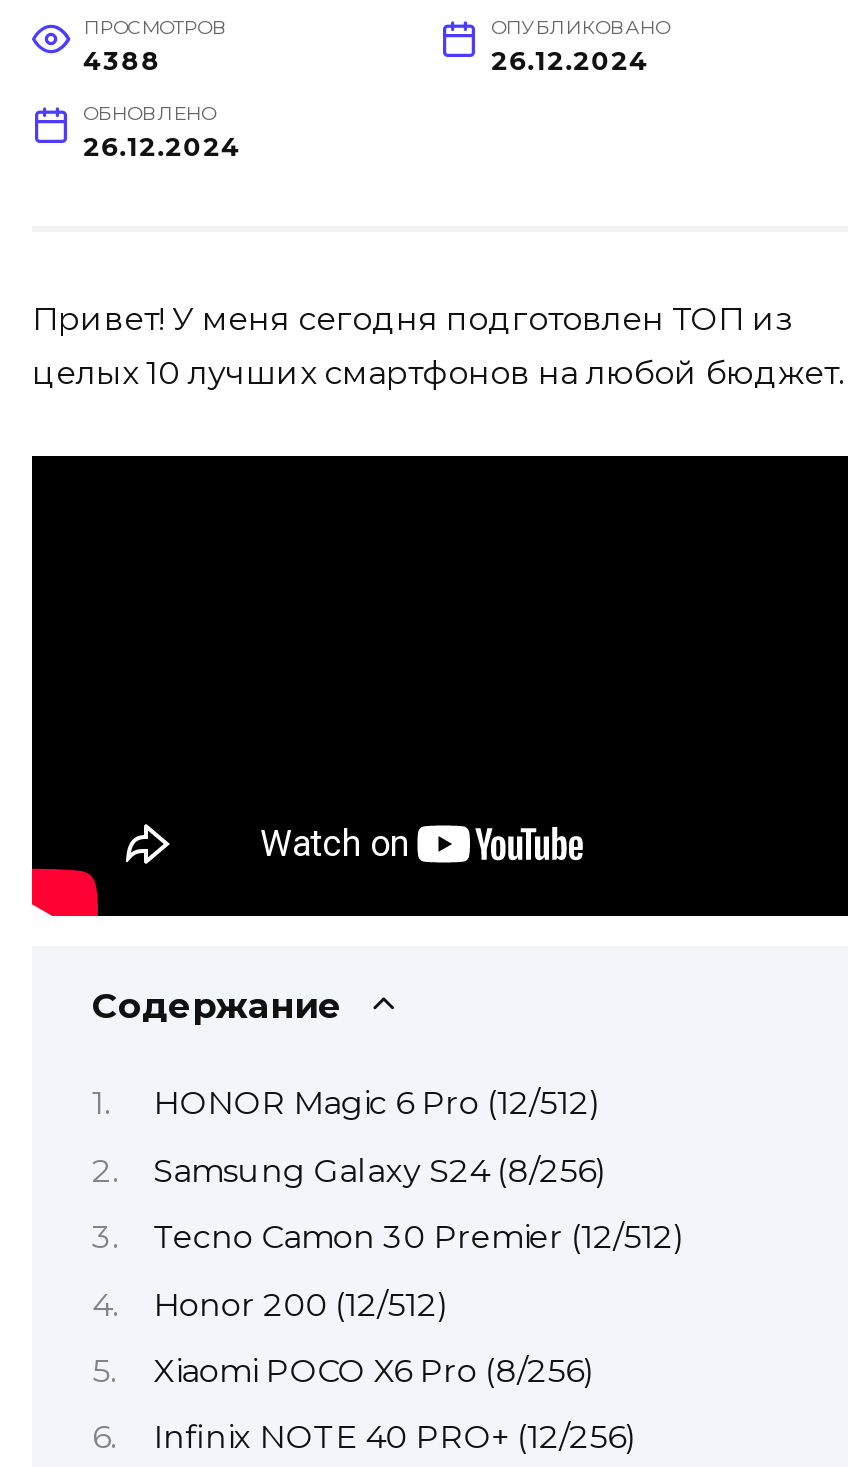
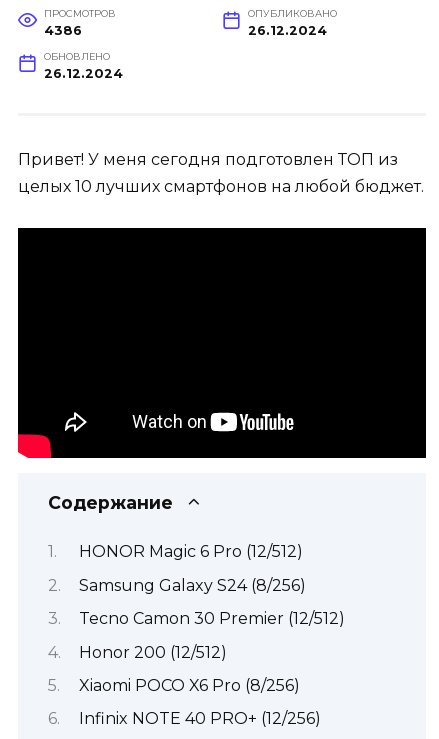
- 4388
+ 4386
